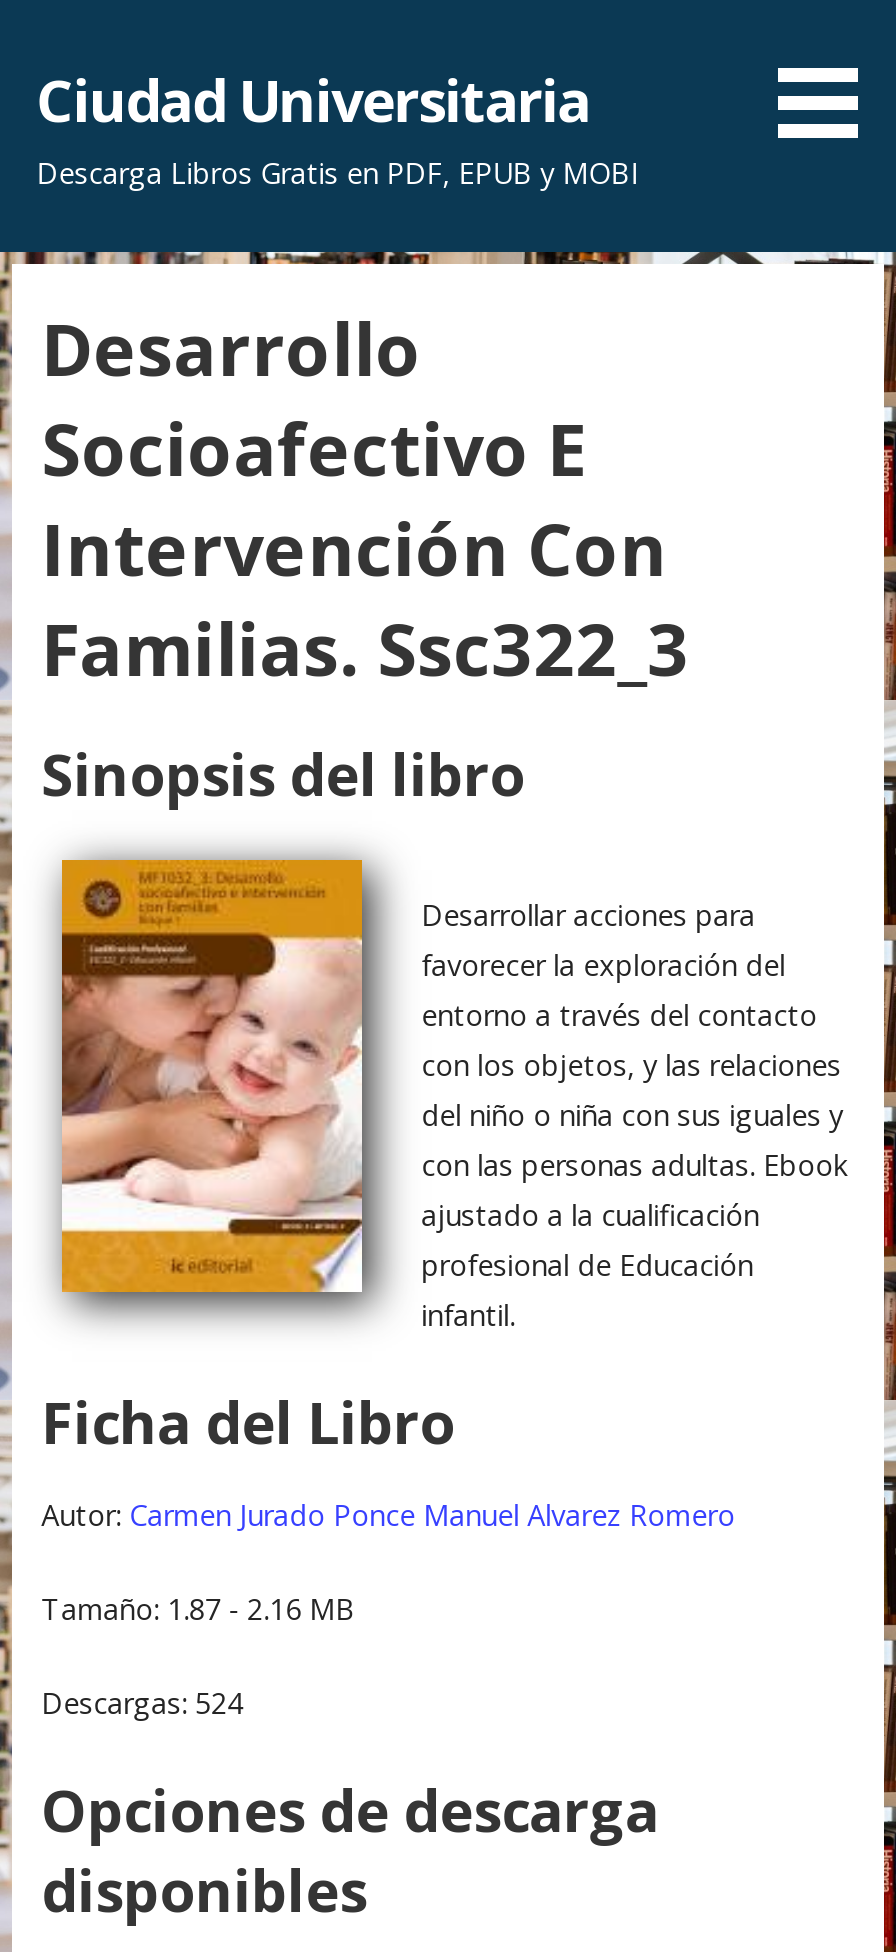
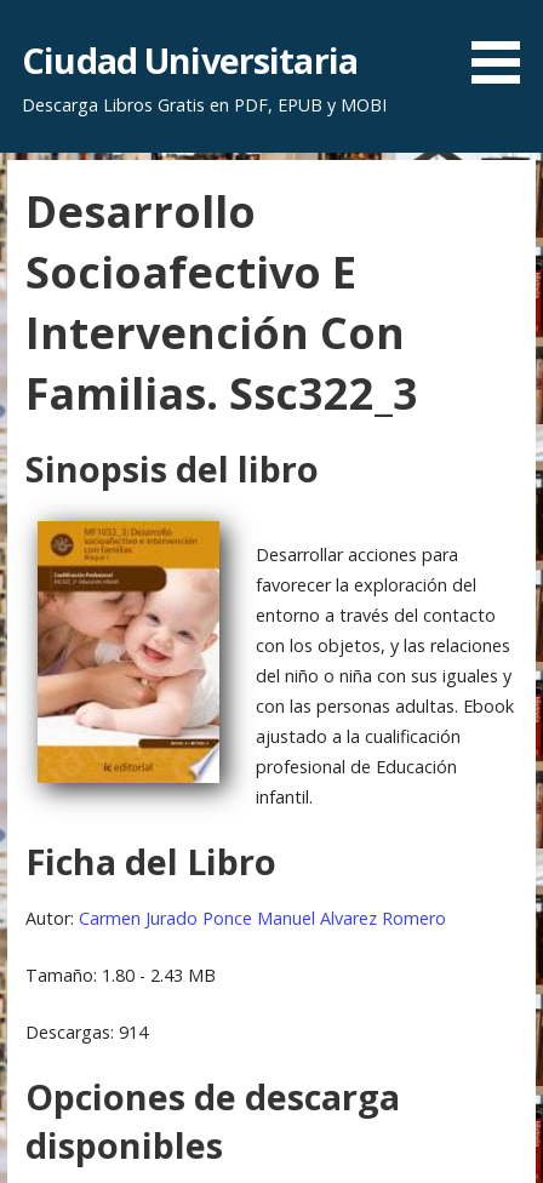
- Tamaño: 1.87 - 2.16 MB
+ Tamaño: 1.80 - 2.43 MB

- Descargas: 524
+ Descargas: 914
